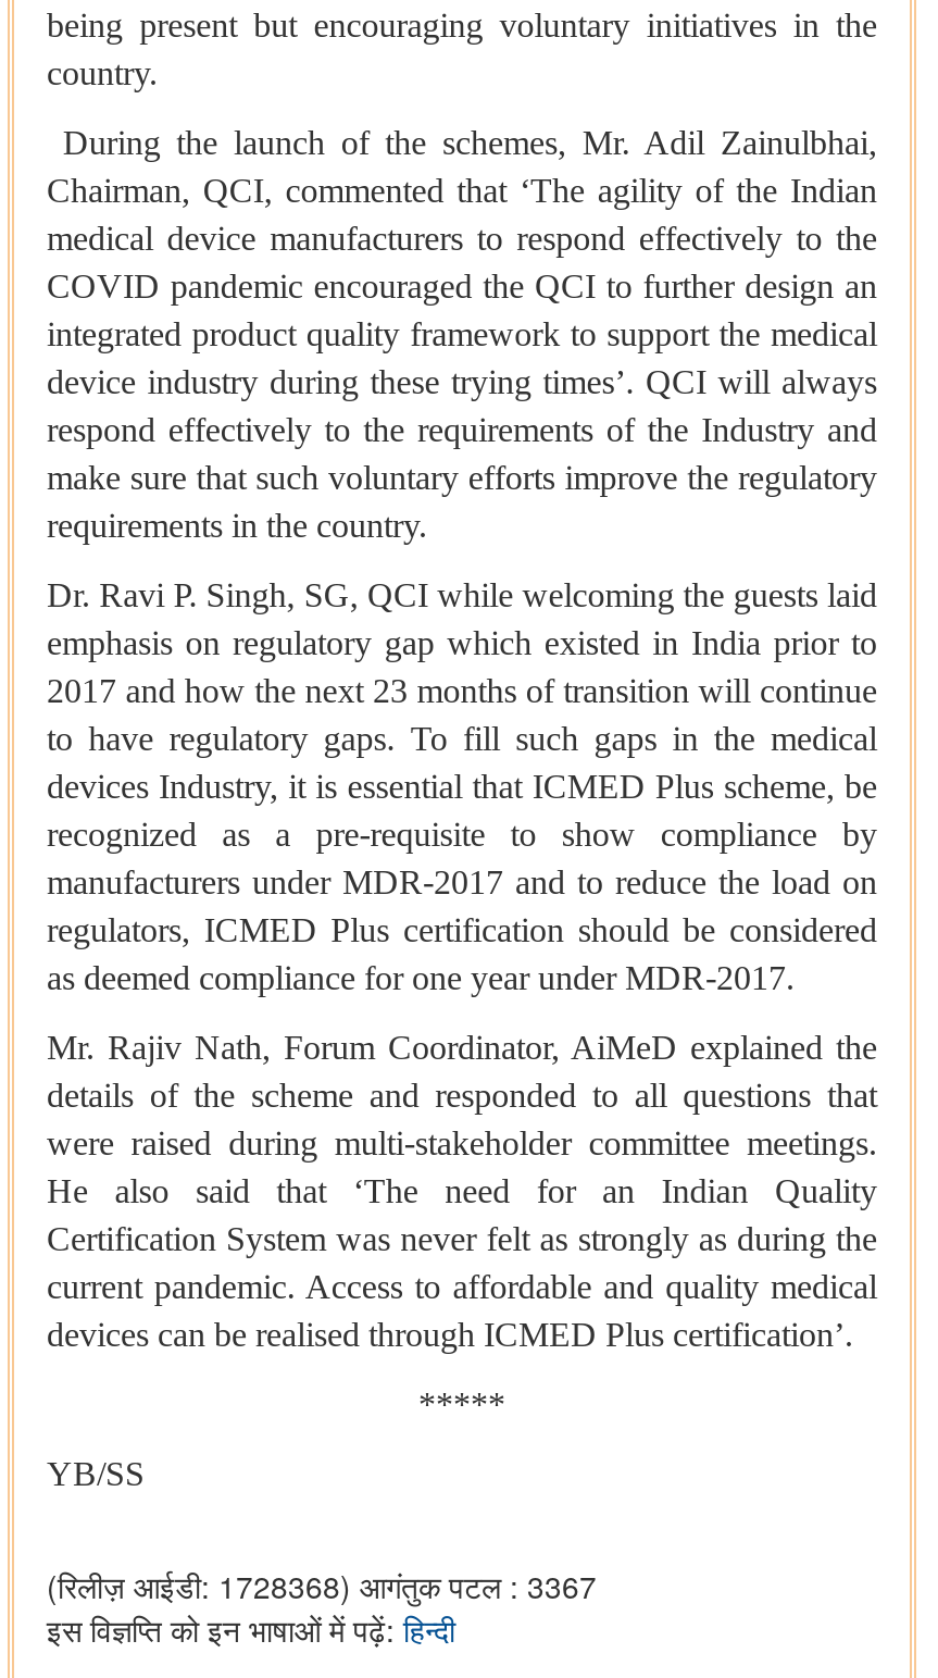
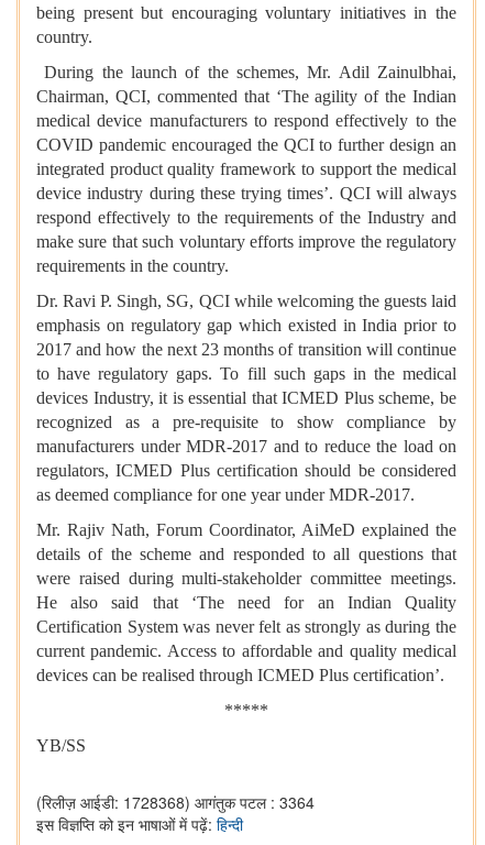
- (रिलीज़ आईडी: 1728368) आगंतुक पटल : 3367
+ (रिलीज़ आईडी: 1728368) आगंतुक पटल : 3364
